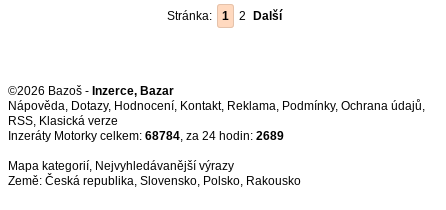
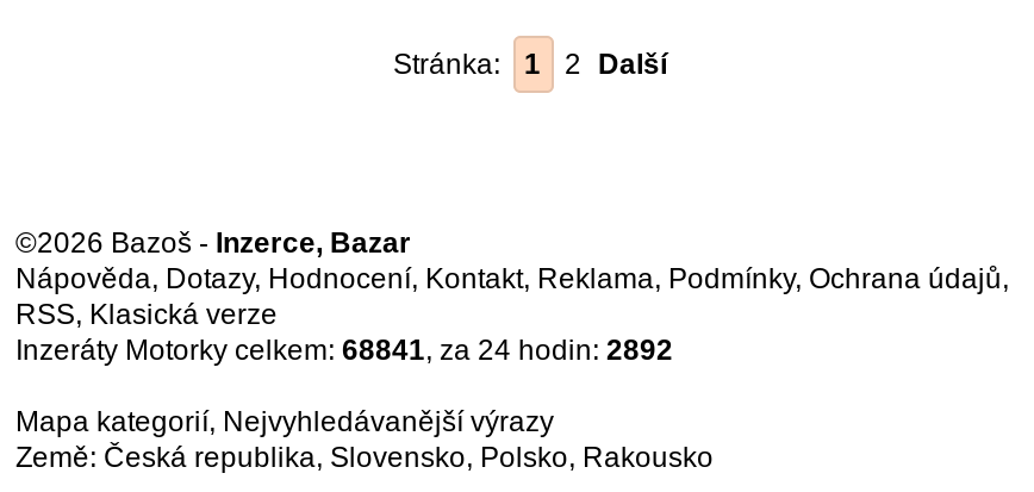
- Inzeráty Motorky celkem: 68784, za 24 hodin: 2689
+ Inzeráty Motorky celkem: 68841, za 24 hodin: 2892
